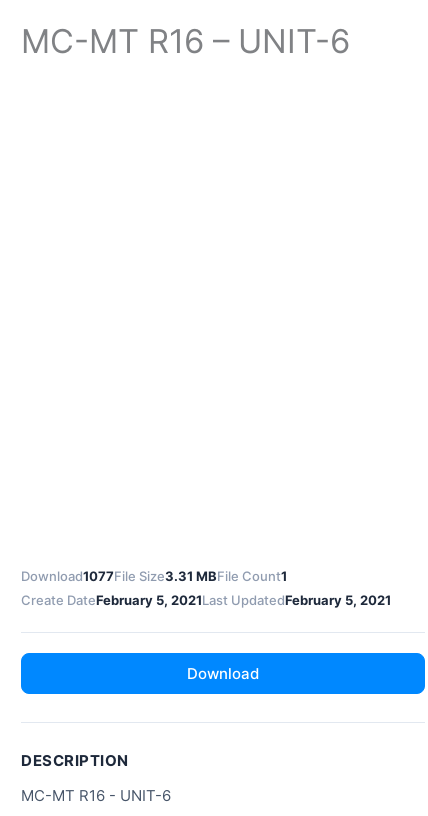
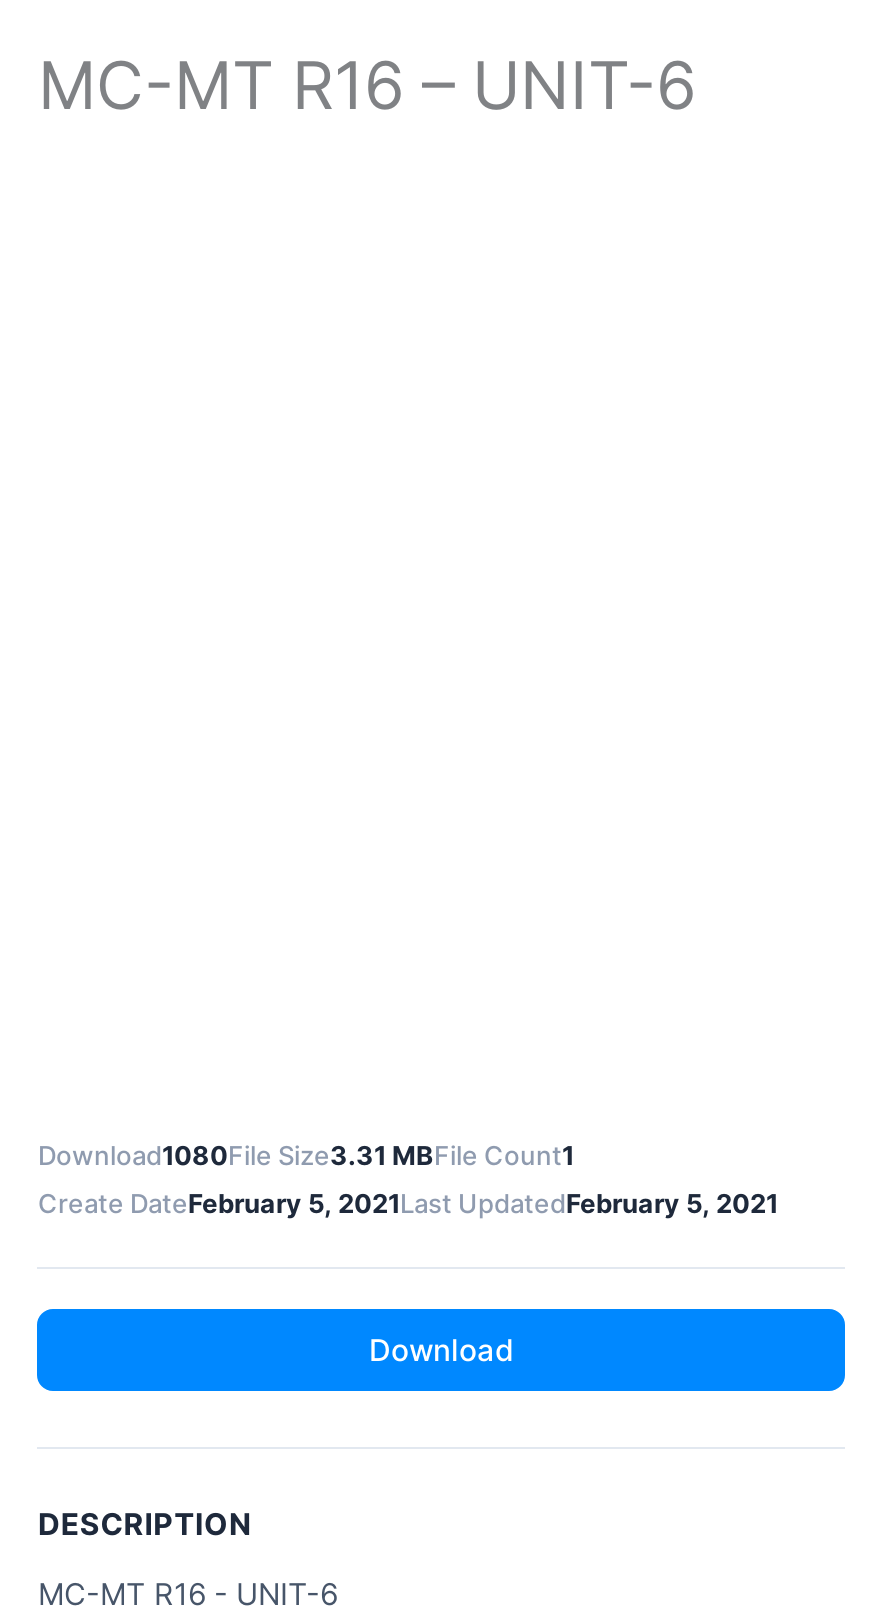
- Download1077File Size3.31 MBFile Count1
+ Download1080File Size3.31 MBFile Count1
